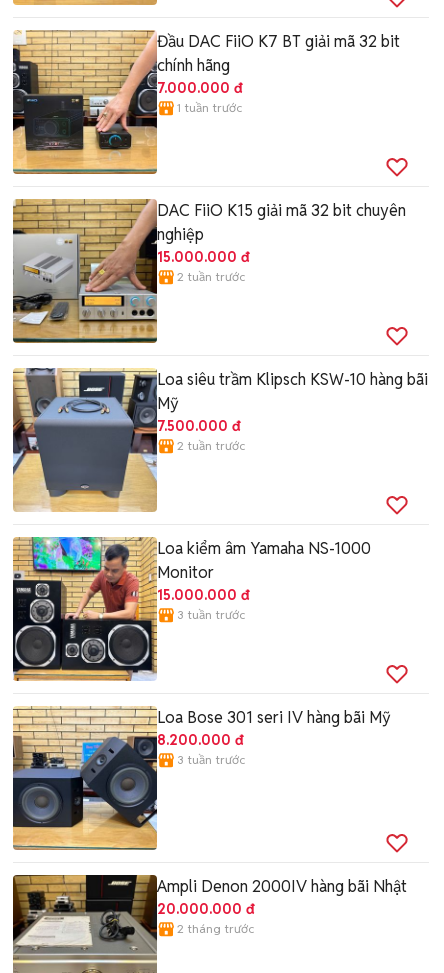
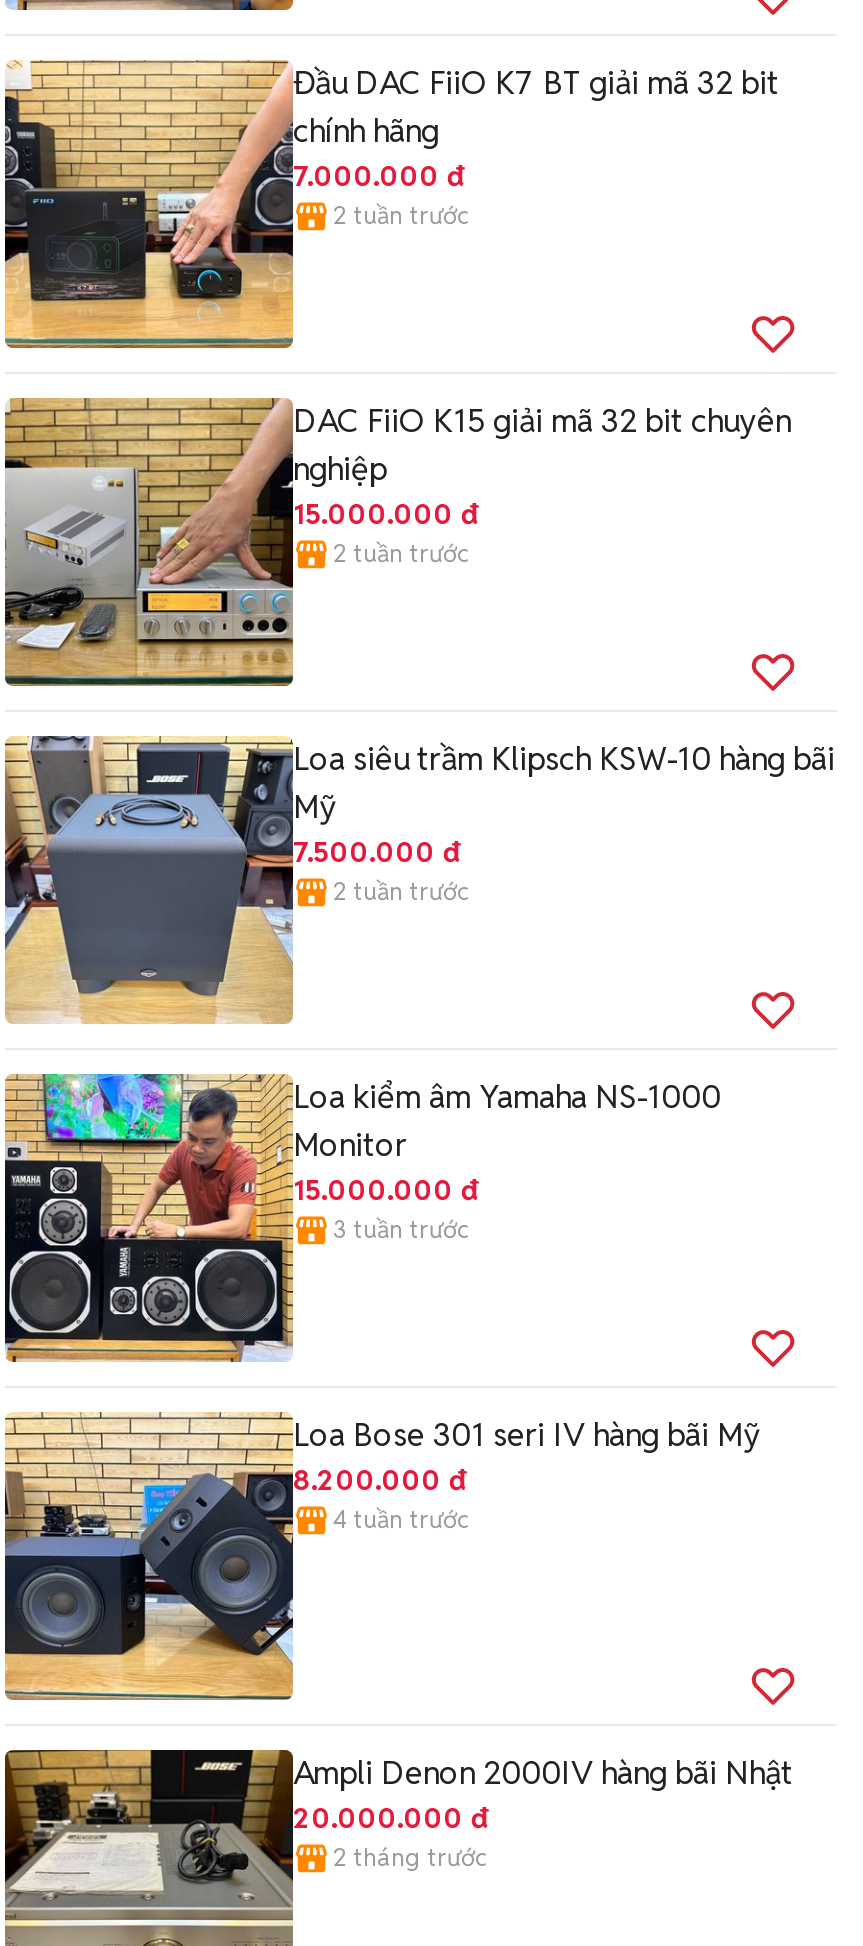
- 1 tuần trước
+ 2 tuần trước

- 3 tuần trước
+ 4 tuần trước
